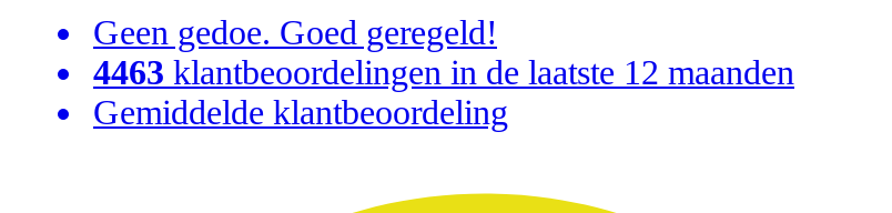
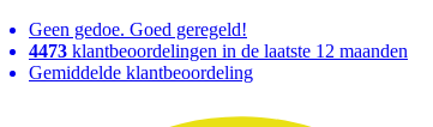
- 4463 klantbeoordelingen in de laatste 12 maanden
+ 4473 klantbeoordelingen in de laatste 12 maanden
